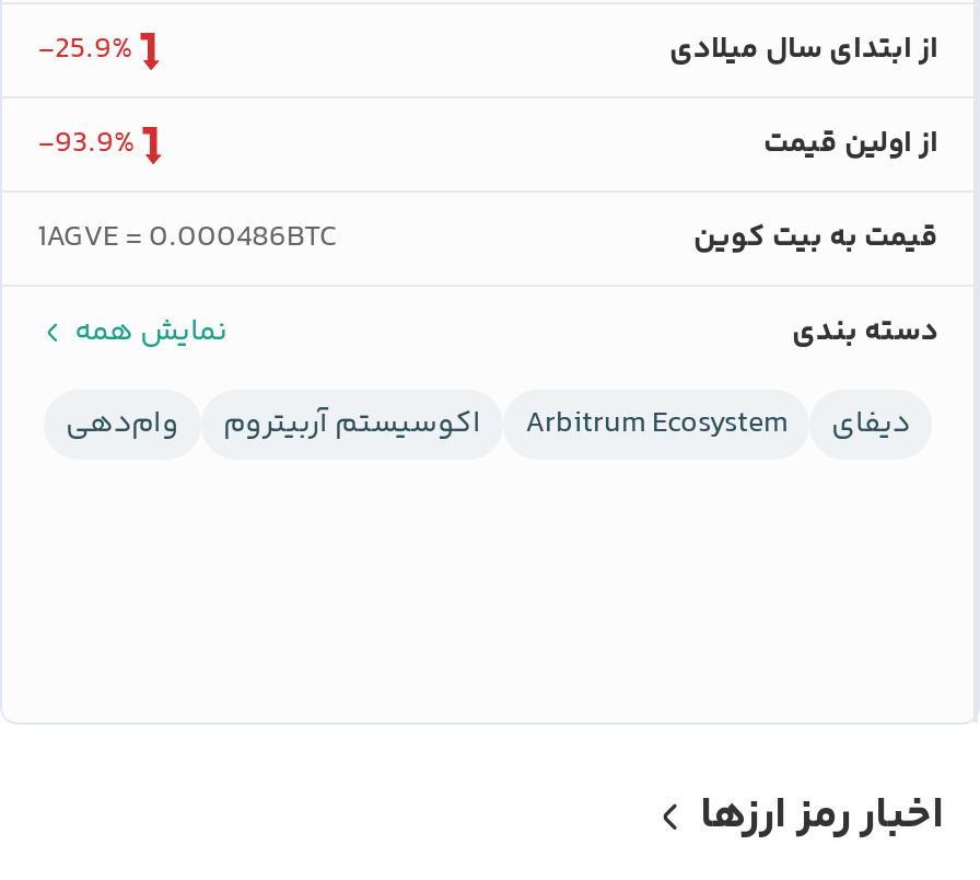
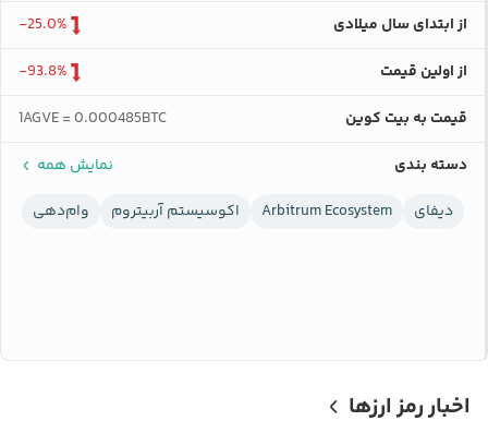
- -25.9%
+ -25.0%

- -93.9%
+ -93.8%

- 1AGVE = 0.000486BTC
+ 1AGVE = 0.000485BTC
